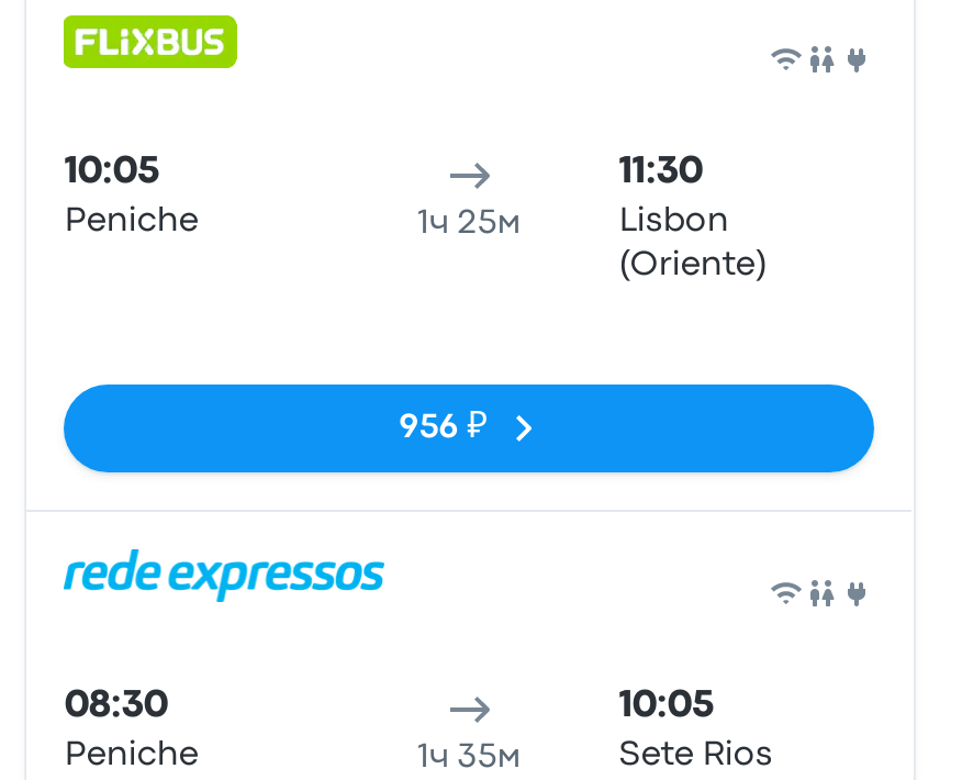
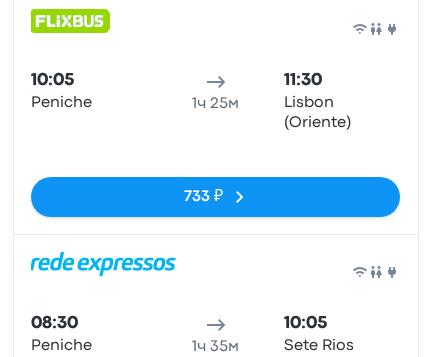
- 956 ₽
+ 733 ₽
